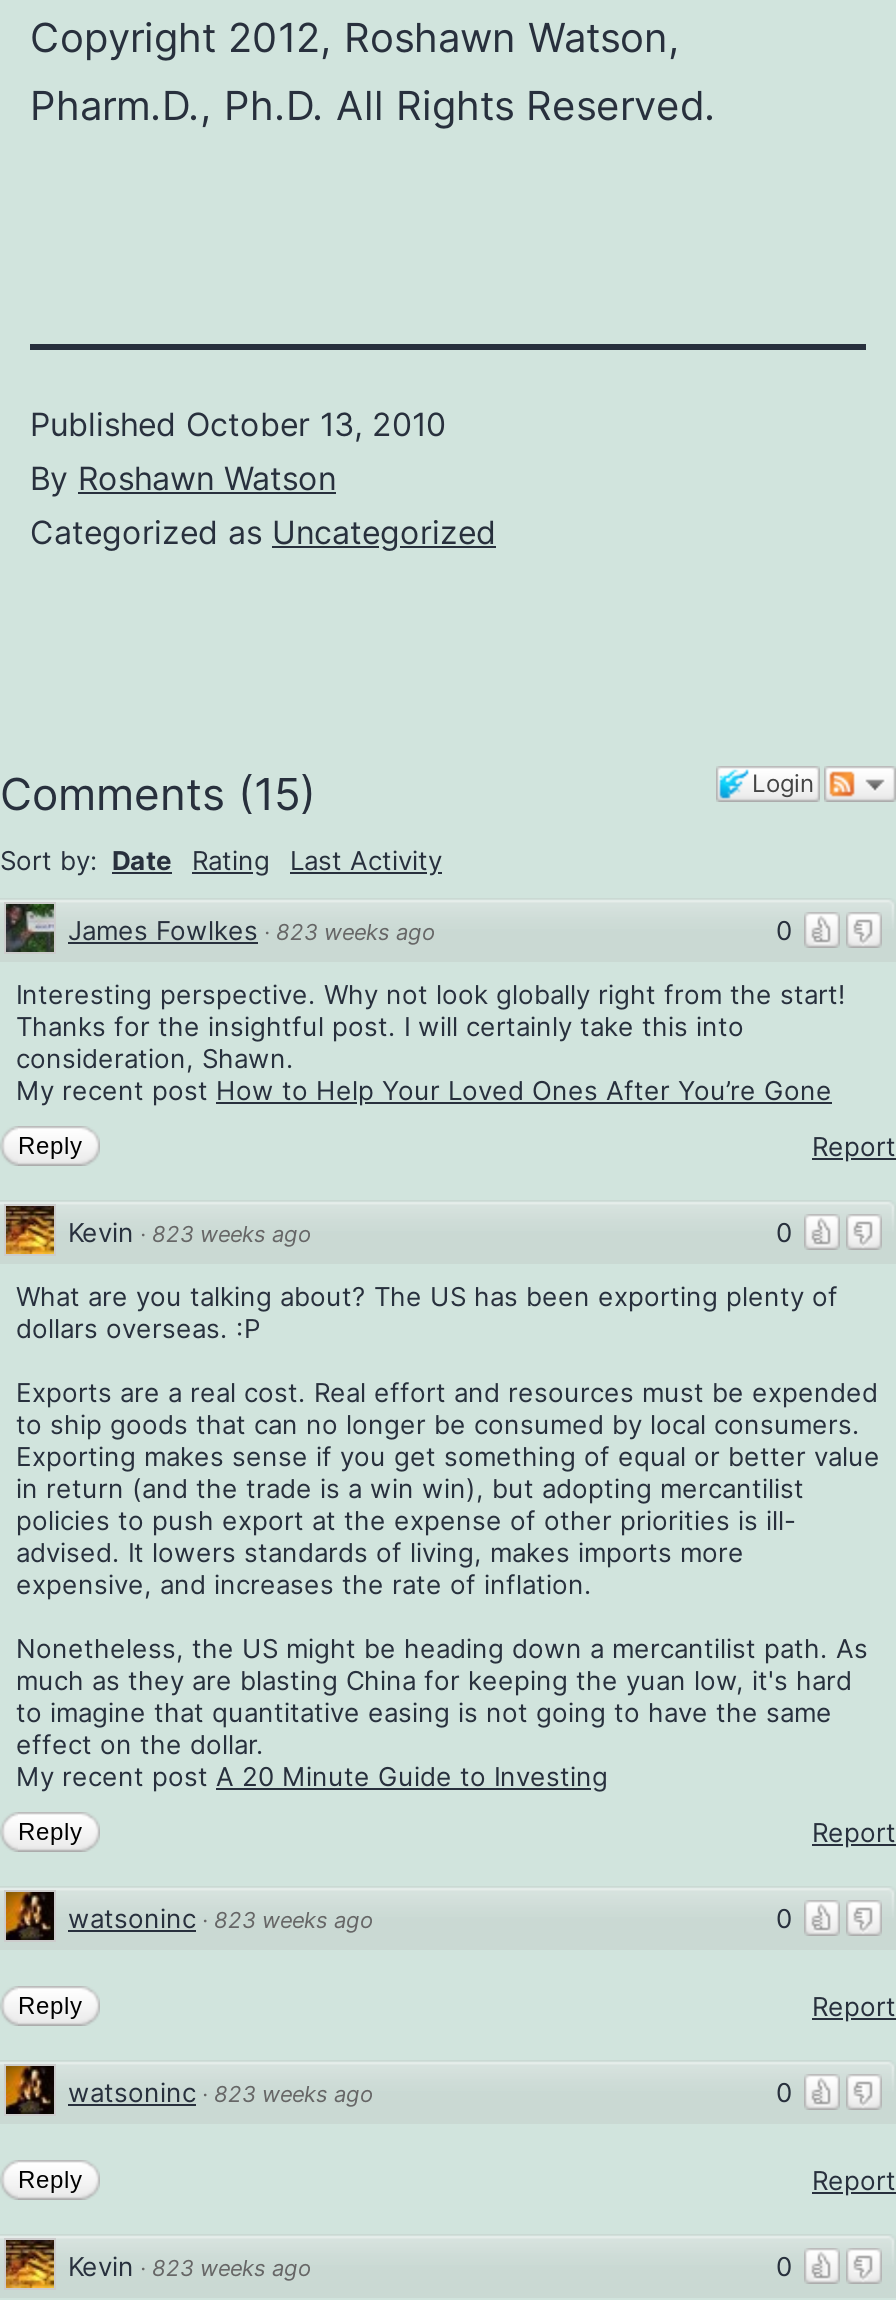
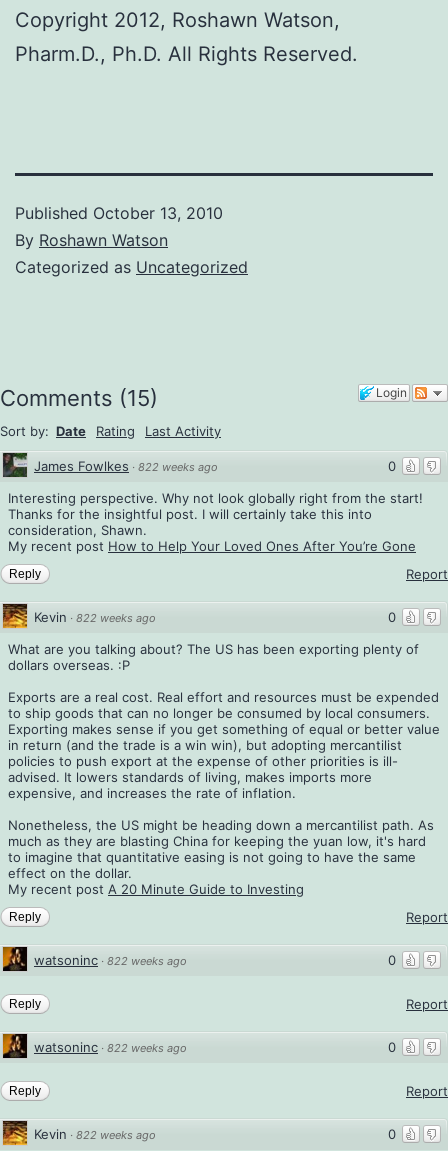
- James Fowlkes · 823 weeks ago
+ James Fowlkes · 822 weeks ago

- Kevin · 823 weeks ago
+ Kevin · 822 weeks ago

- watsoninc · 823 weeks ago
+ watsoninc · 822 weeks ago

- watsoninc · 823 weeks ago
+ watsoninc · 822 weeks ago

- Kevin · 823 weeks ago
+ Kevin · 822 weeks ago
